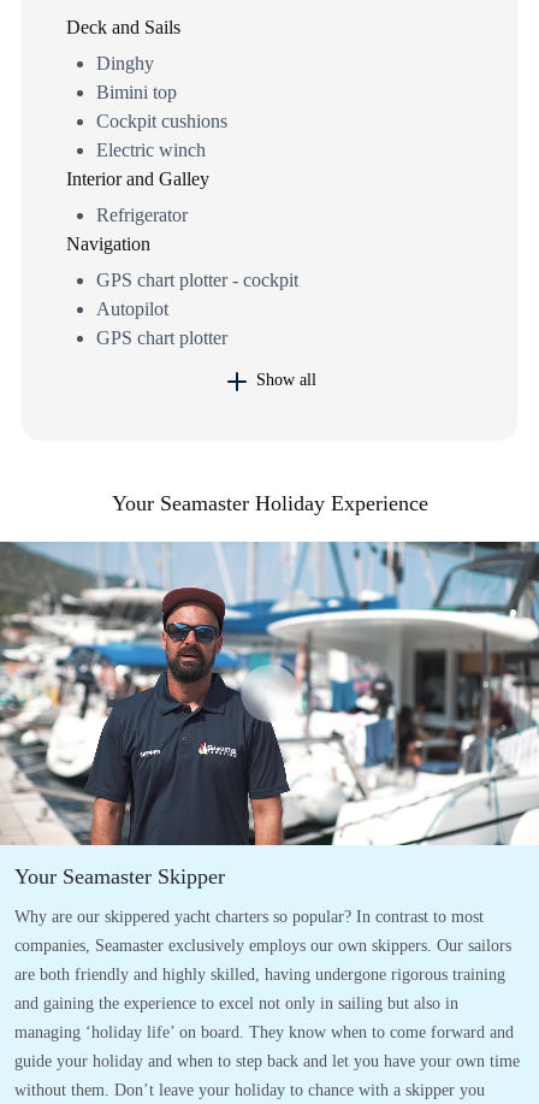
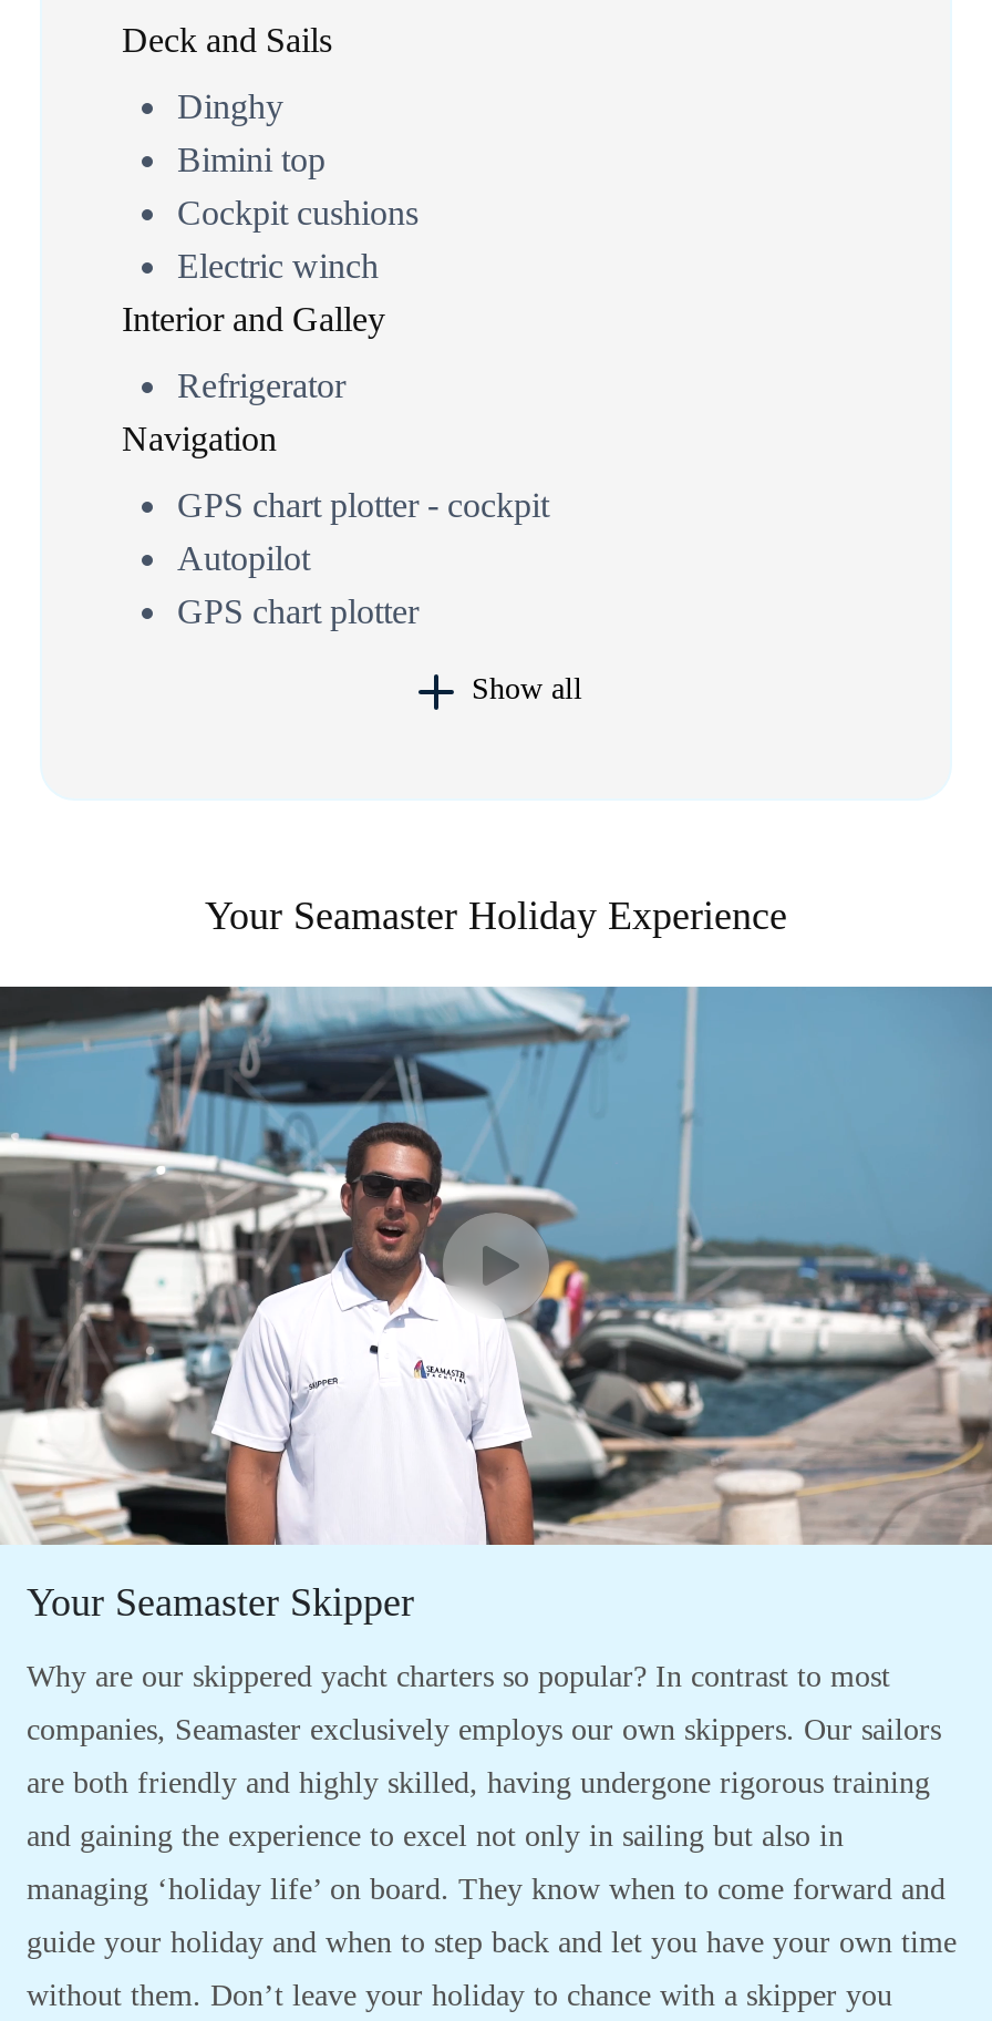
- [image]
+ [image]
